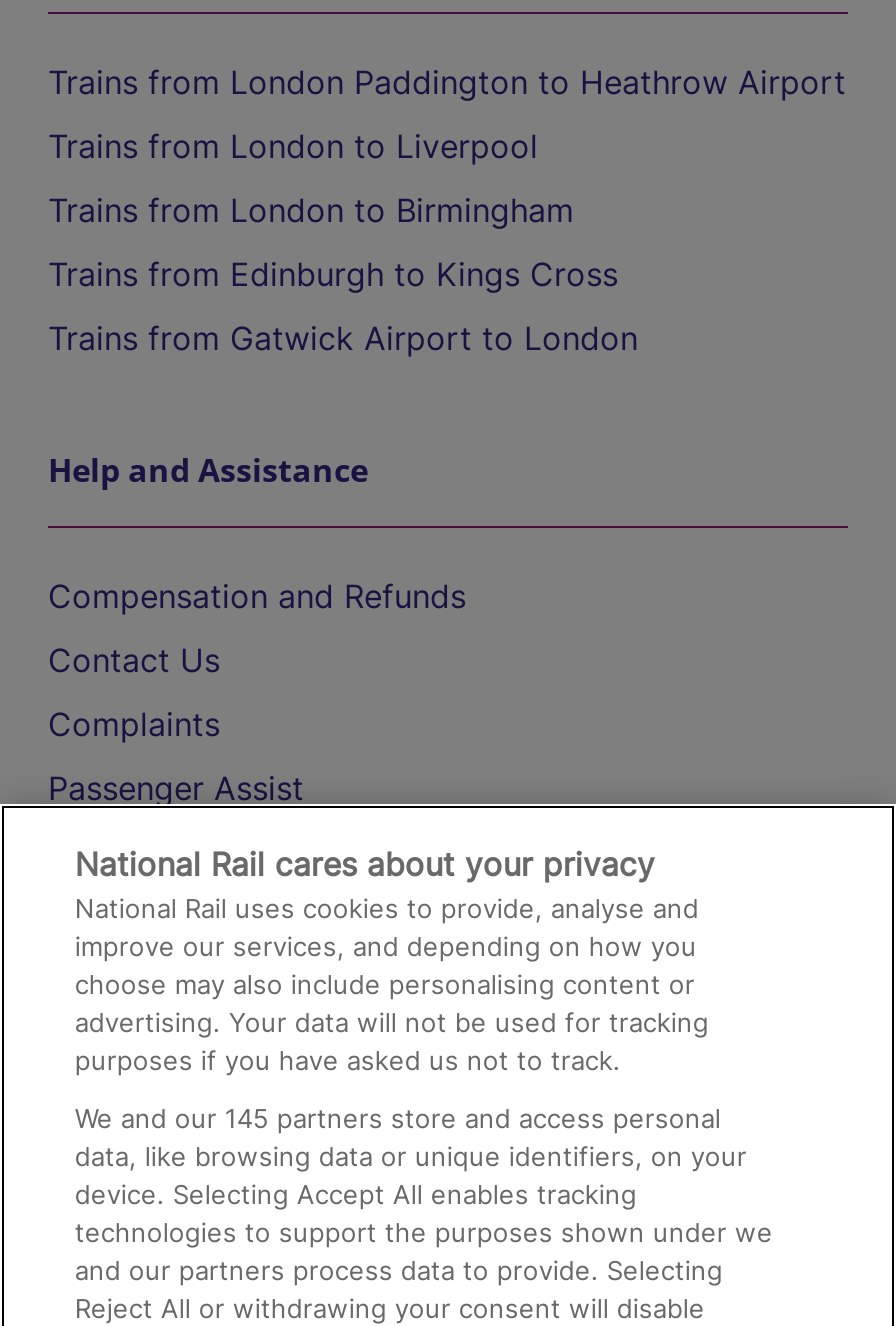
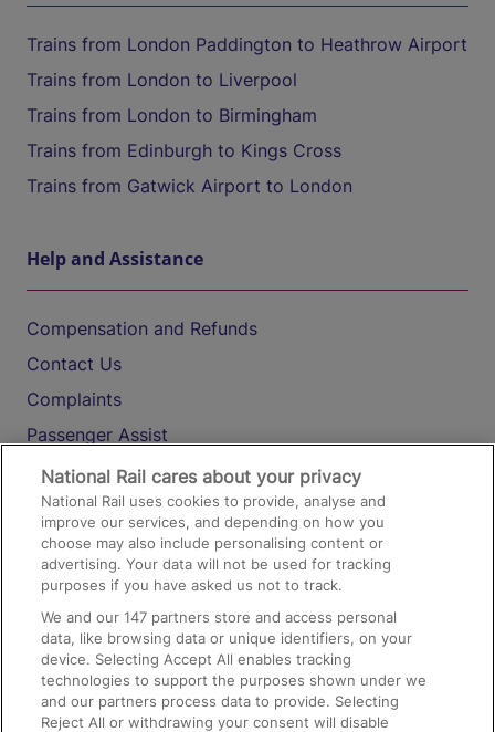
- We and our 145 partners store and access personal
+ We and our 147 partners store and access personal
